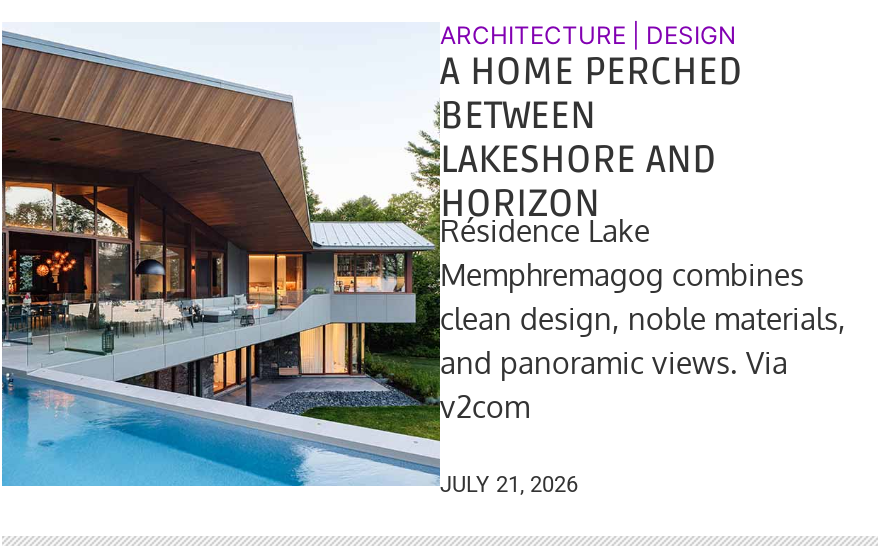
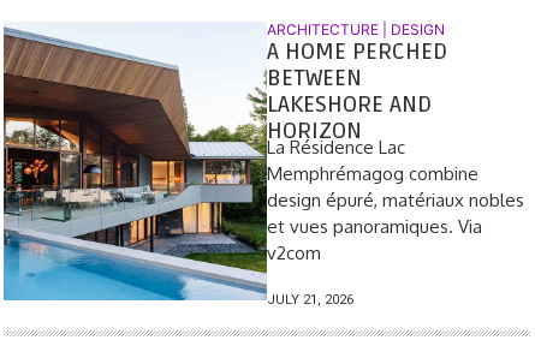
- Résidence Lake
- Memphremagog combines
- clean design, noble materials,
- and panoramic views. Via
+ La Résidence Lac
+ Memphrémagog combine
+ design épuré, matériaux nobles
+ et vues panoramiques. Via
